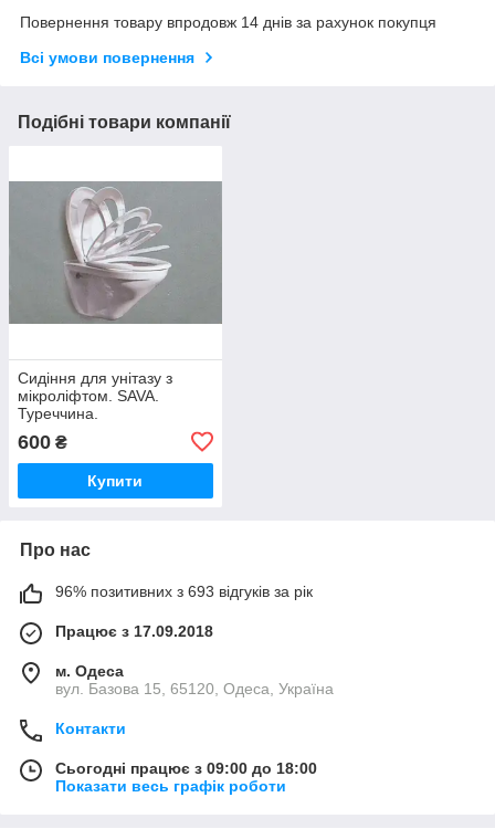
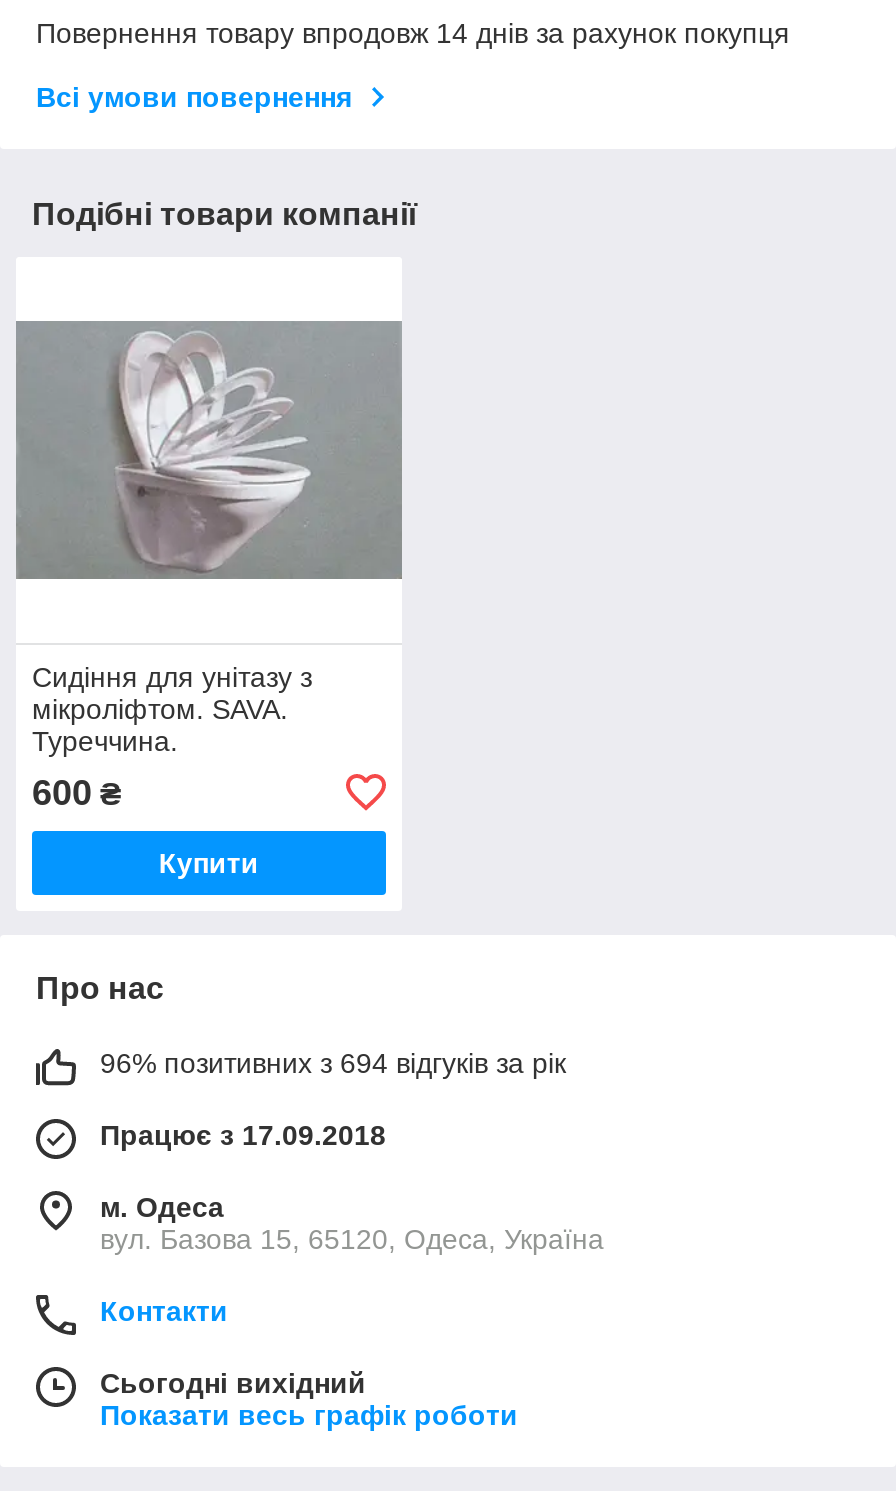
- 96% позитивних з 693 відгуків за рік
+ 96% позитивних з 694 відгуків за рік

- Сьогодні працює з 09:00 до 18:00
+ Сьогодні вихідний
